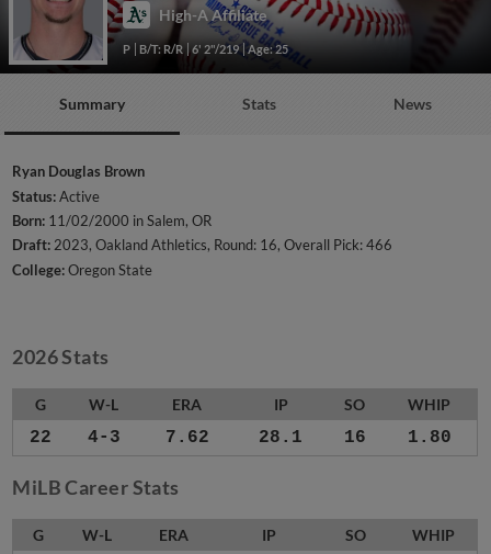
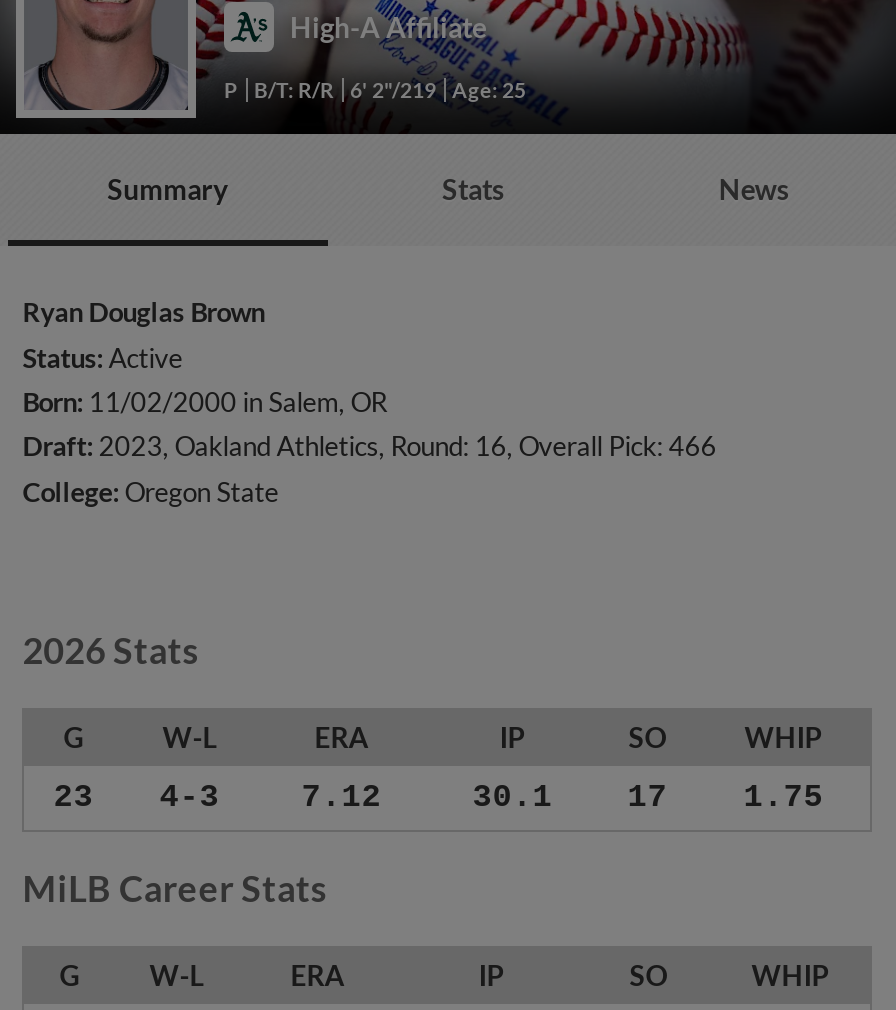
- 22 4-3
+ 23 4-3

- 7.62
+ 7.12

- 28.1
+ 30.1

- 16
+ 17

- 1.80
+ 1.75
